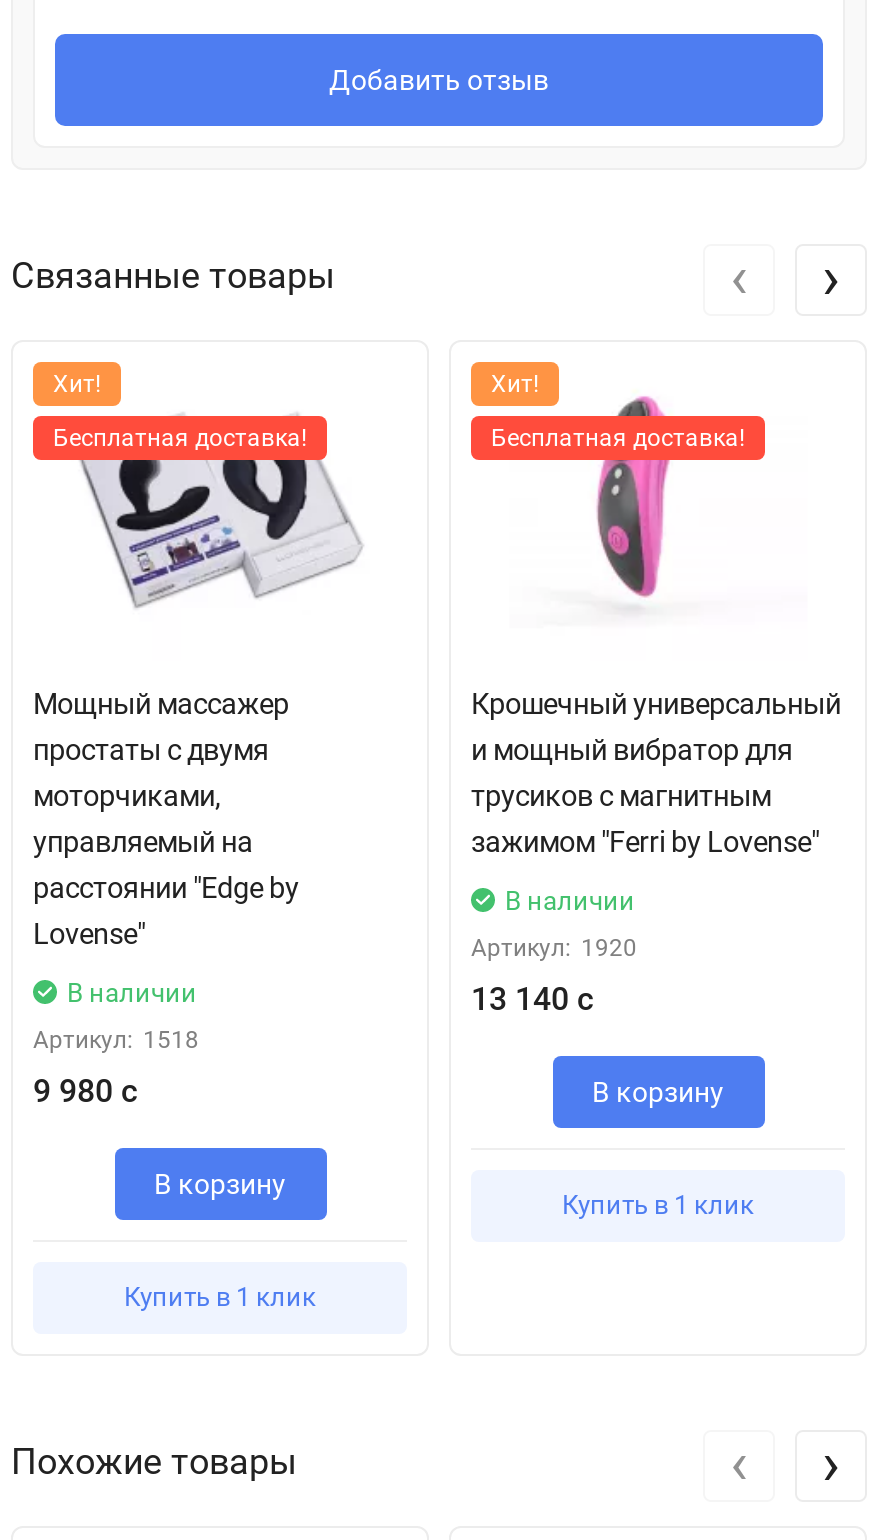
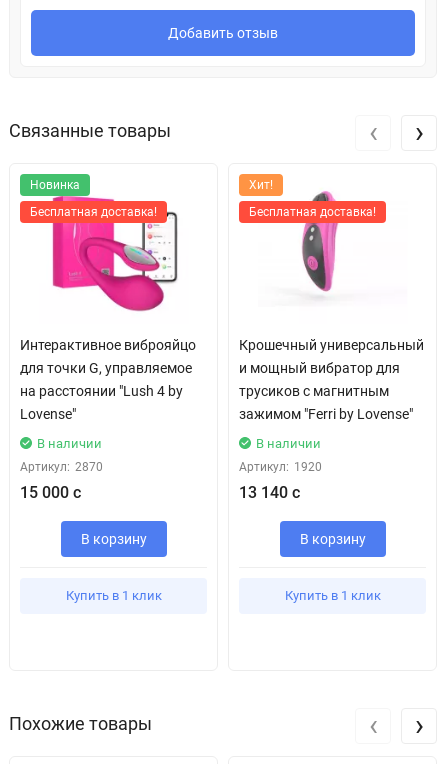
- Хит!
+ Новинка

- [image]
- Мощный массажер
- простаты с двумя
- моторчиками,
- управляемый на
- расстоянии "Edge by
+ [image]
+ Интерактивное виброяйцо
+ для точки G, управляемое
+ на расстоянии "Lush 4 by

moved up: Lovense" | В наличии

- Артикул: 1518
+ Артикул: 2870

- 9 980 с
+ 15 000 с

moved up: В корзину | Купить в 1 клик
